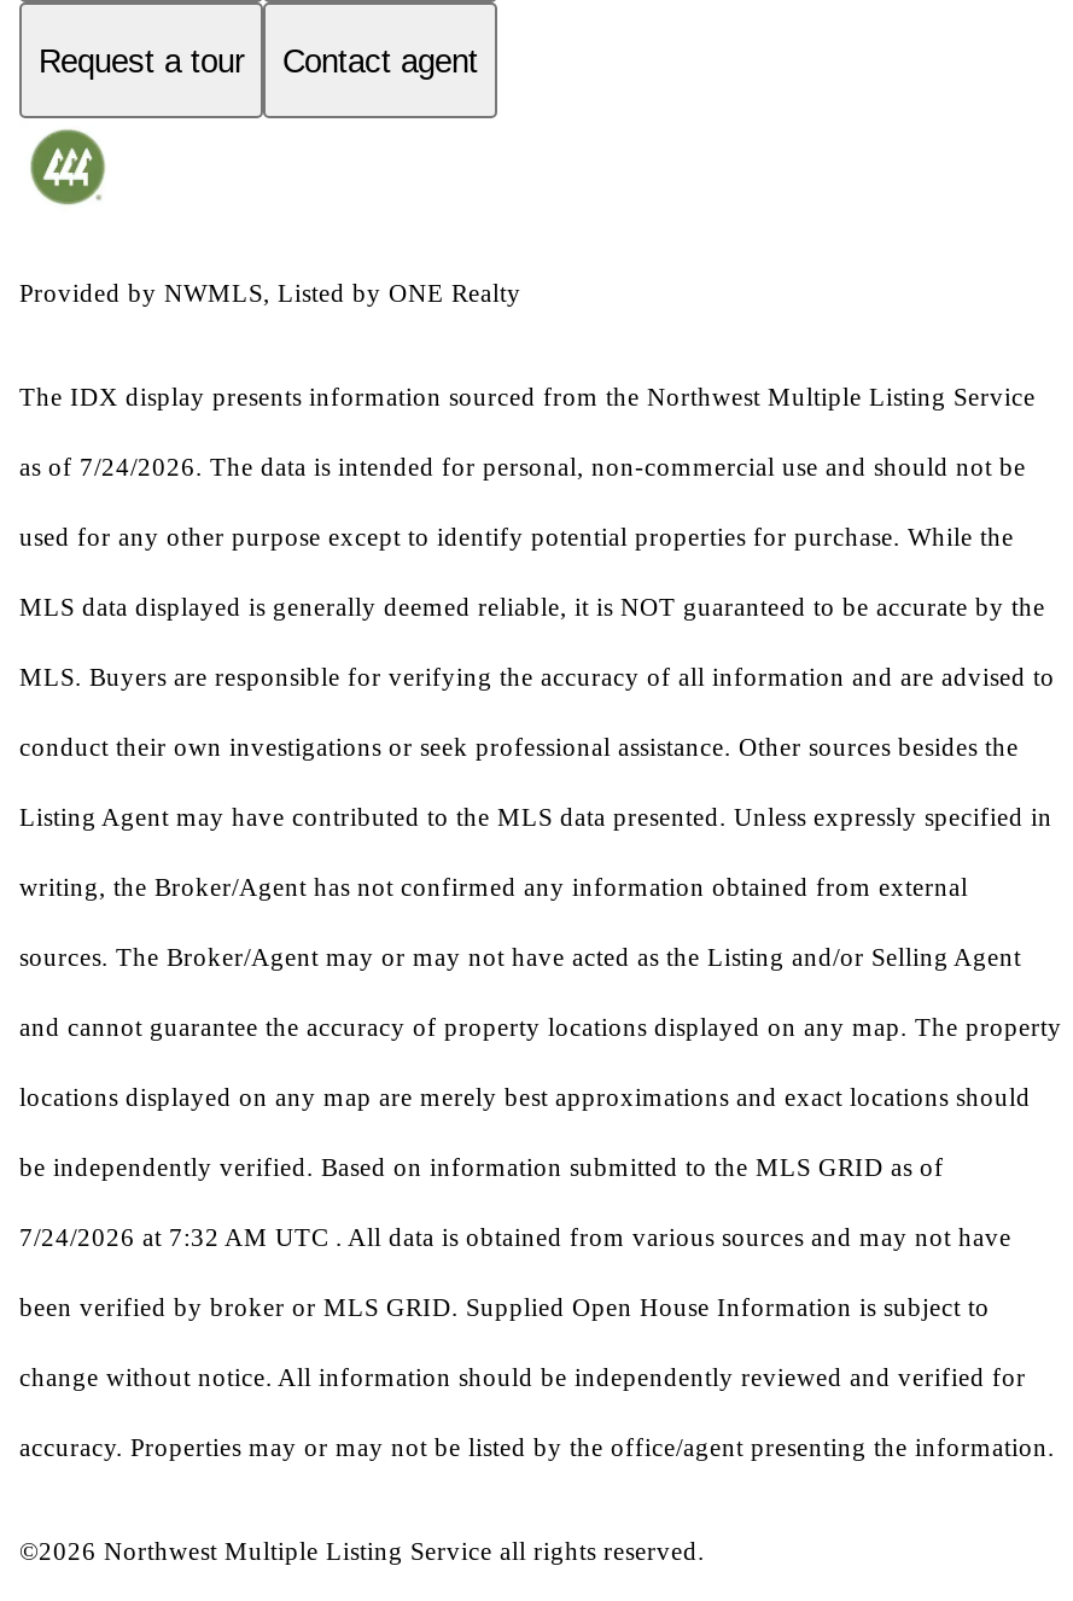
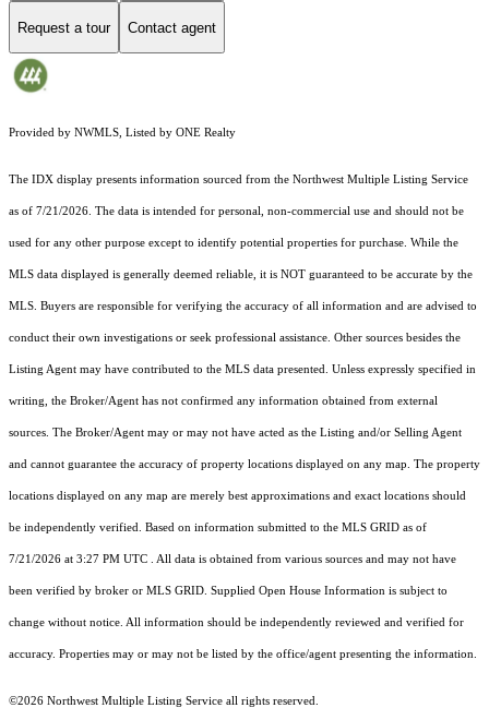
- as of 7/24/2026. The data is intended for personal, non-commercial use and should not be
+ as of 7/21/2026. The data is intended for personal, non-commercial use and should not be

- 7/24/2026 at 7:32 AM UTC. All data is obtained from various sources and may not have
+ 7/21/2026 at 3:27 PM UTC. All data is obtained from various sources and may not have
